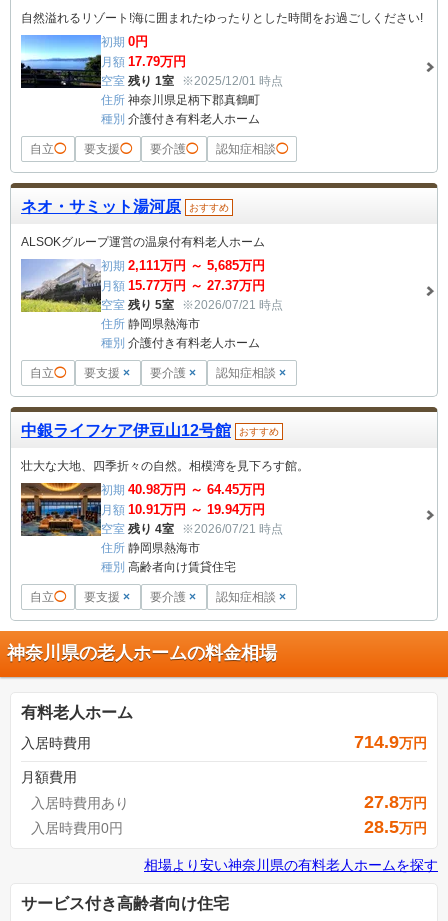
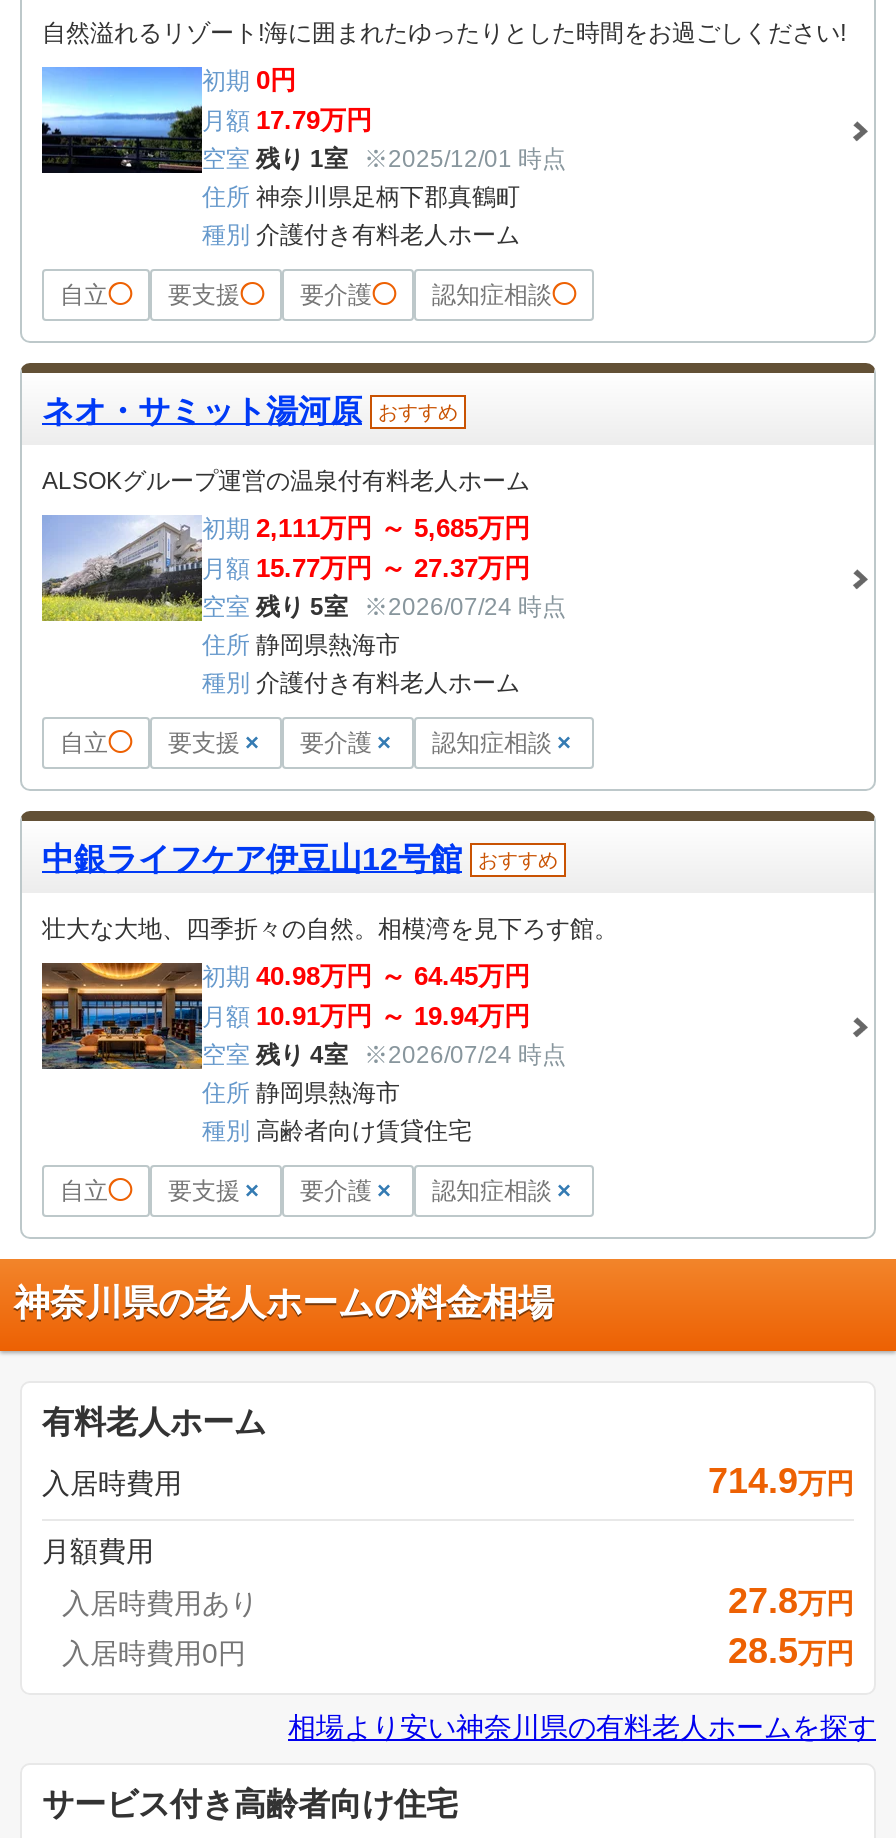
- 空室 残り 5室 ※2026/07/21 時点
+ 空室 残り 5室 ※2026/07/24 時点

- 空室 残り 4室 ※2026/07/21 時点
+ 空室 残り 4室 ※2026/07/24 時点
